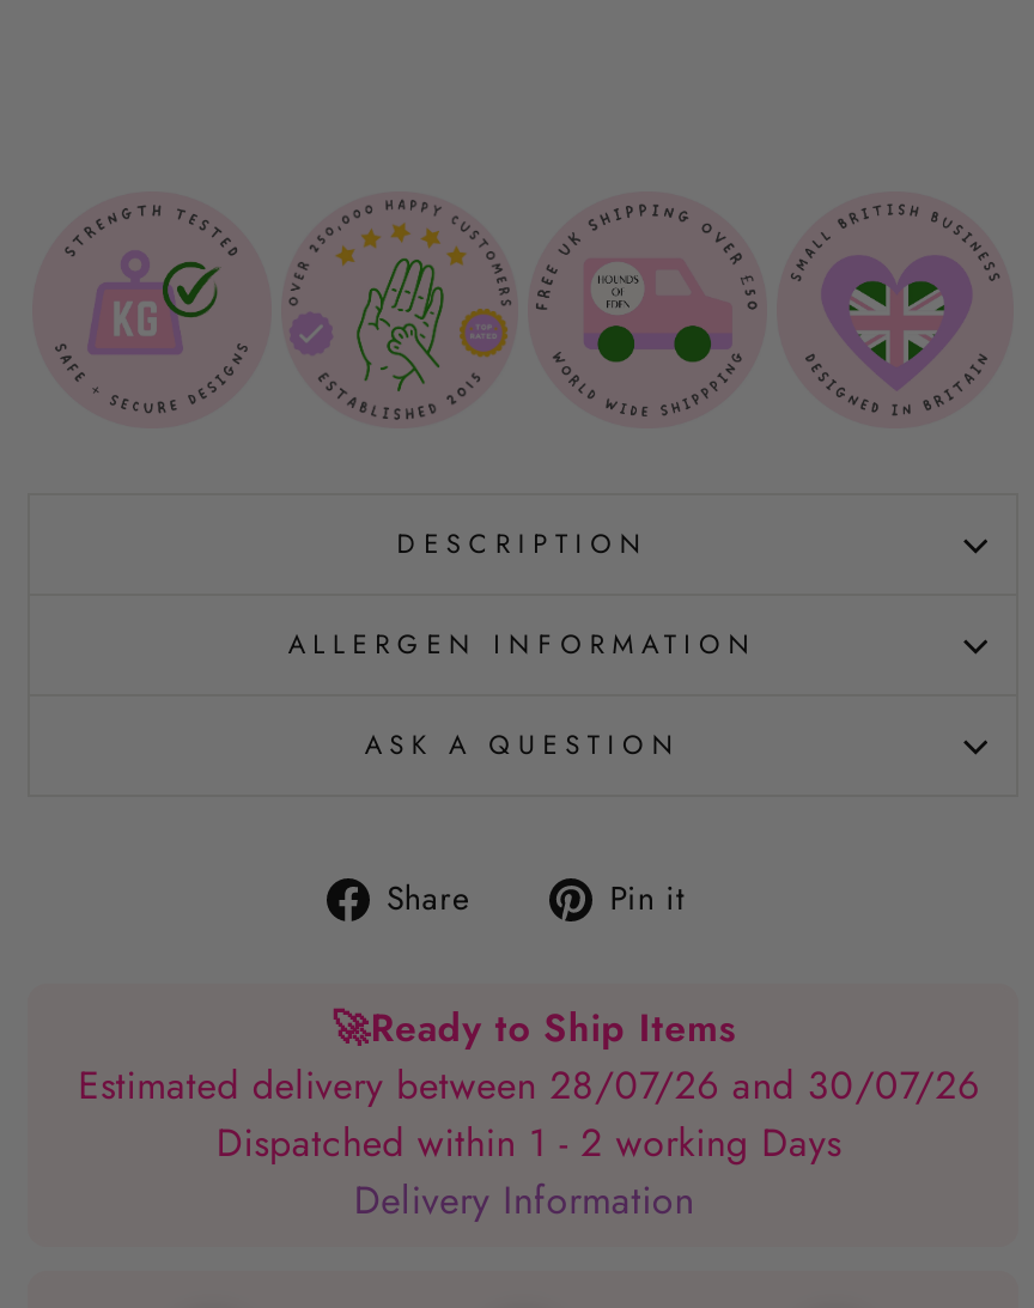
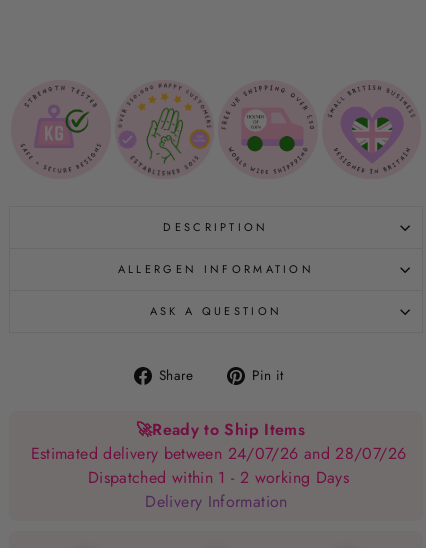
- Estimated delivery between 28/07/26 and 30/07/26
+ Estimated delivery between 24/07/26 and 28/07/26
